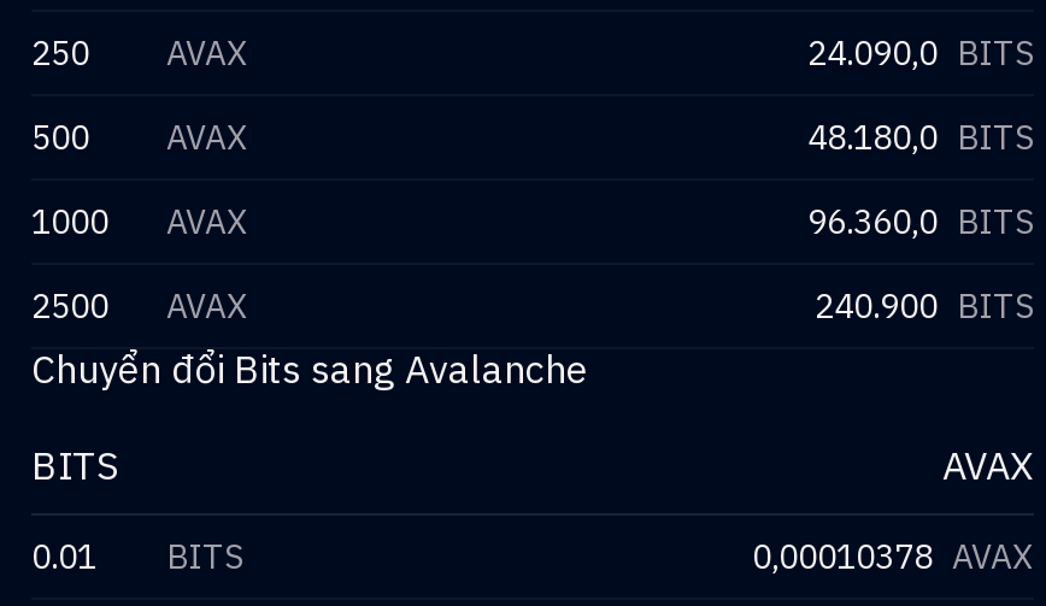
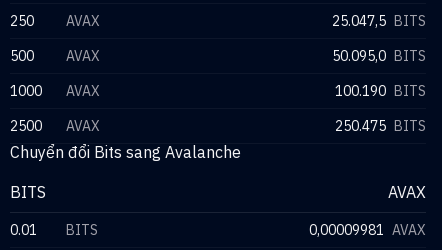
- 24.090,0 BITS
+ 25.047,5 BITS

- 48.180,0 BITS
+ 50.095,0 BITS

- 96.360,0 BITS
+ 100.190 BITS

- 240.900 BITS
+ 250.475 BITS

- 0,00010378 AVAX
+ 0,00009981 AVAX
